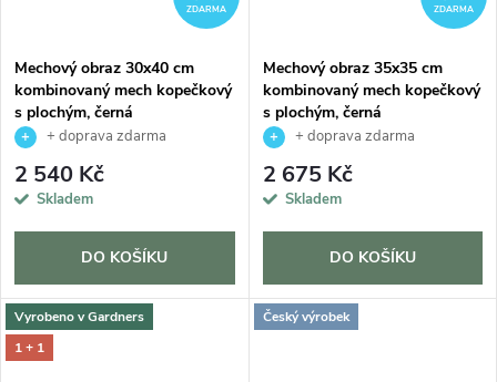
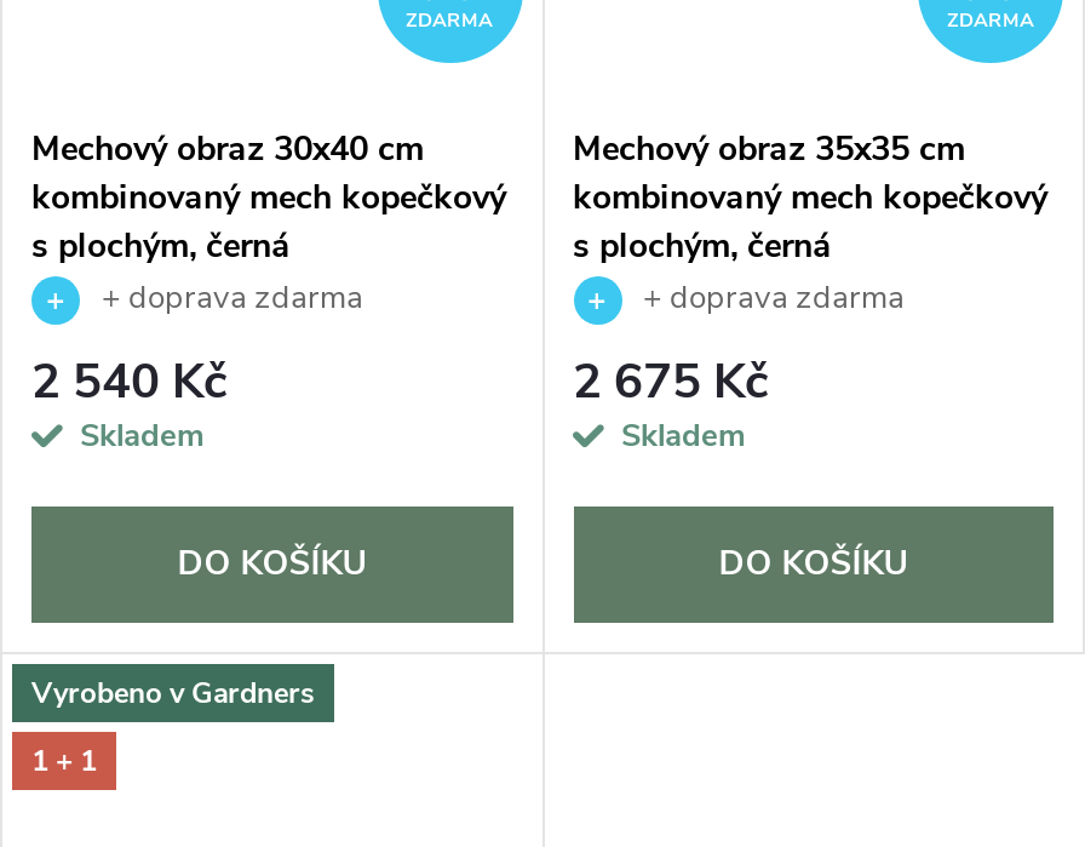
- Český výrobek
